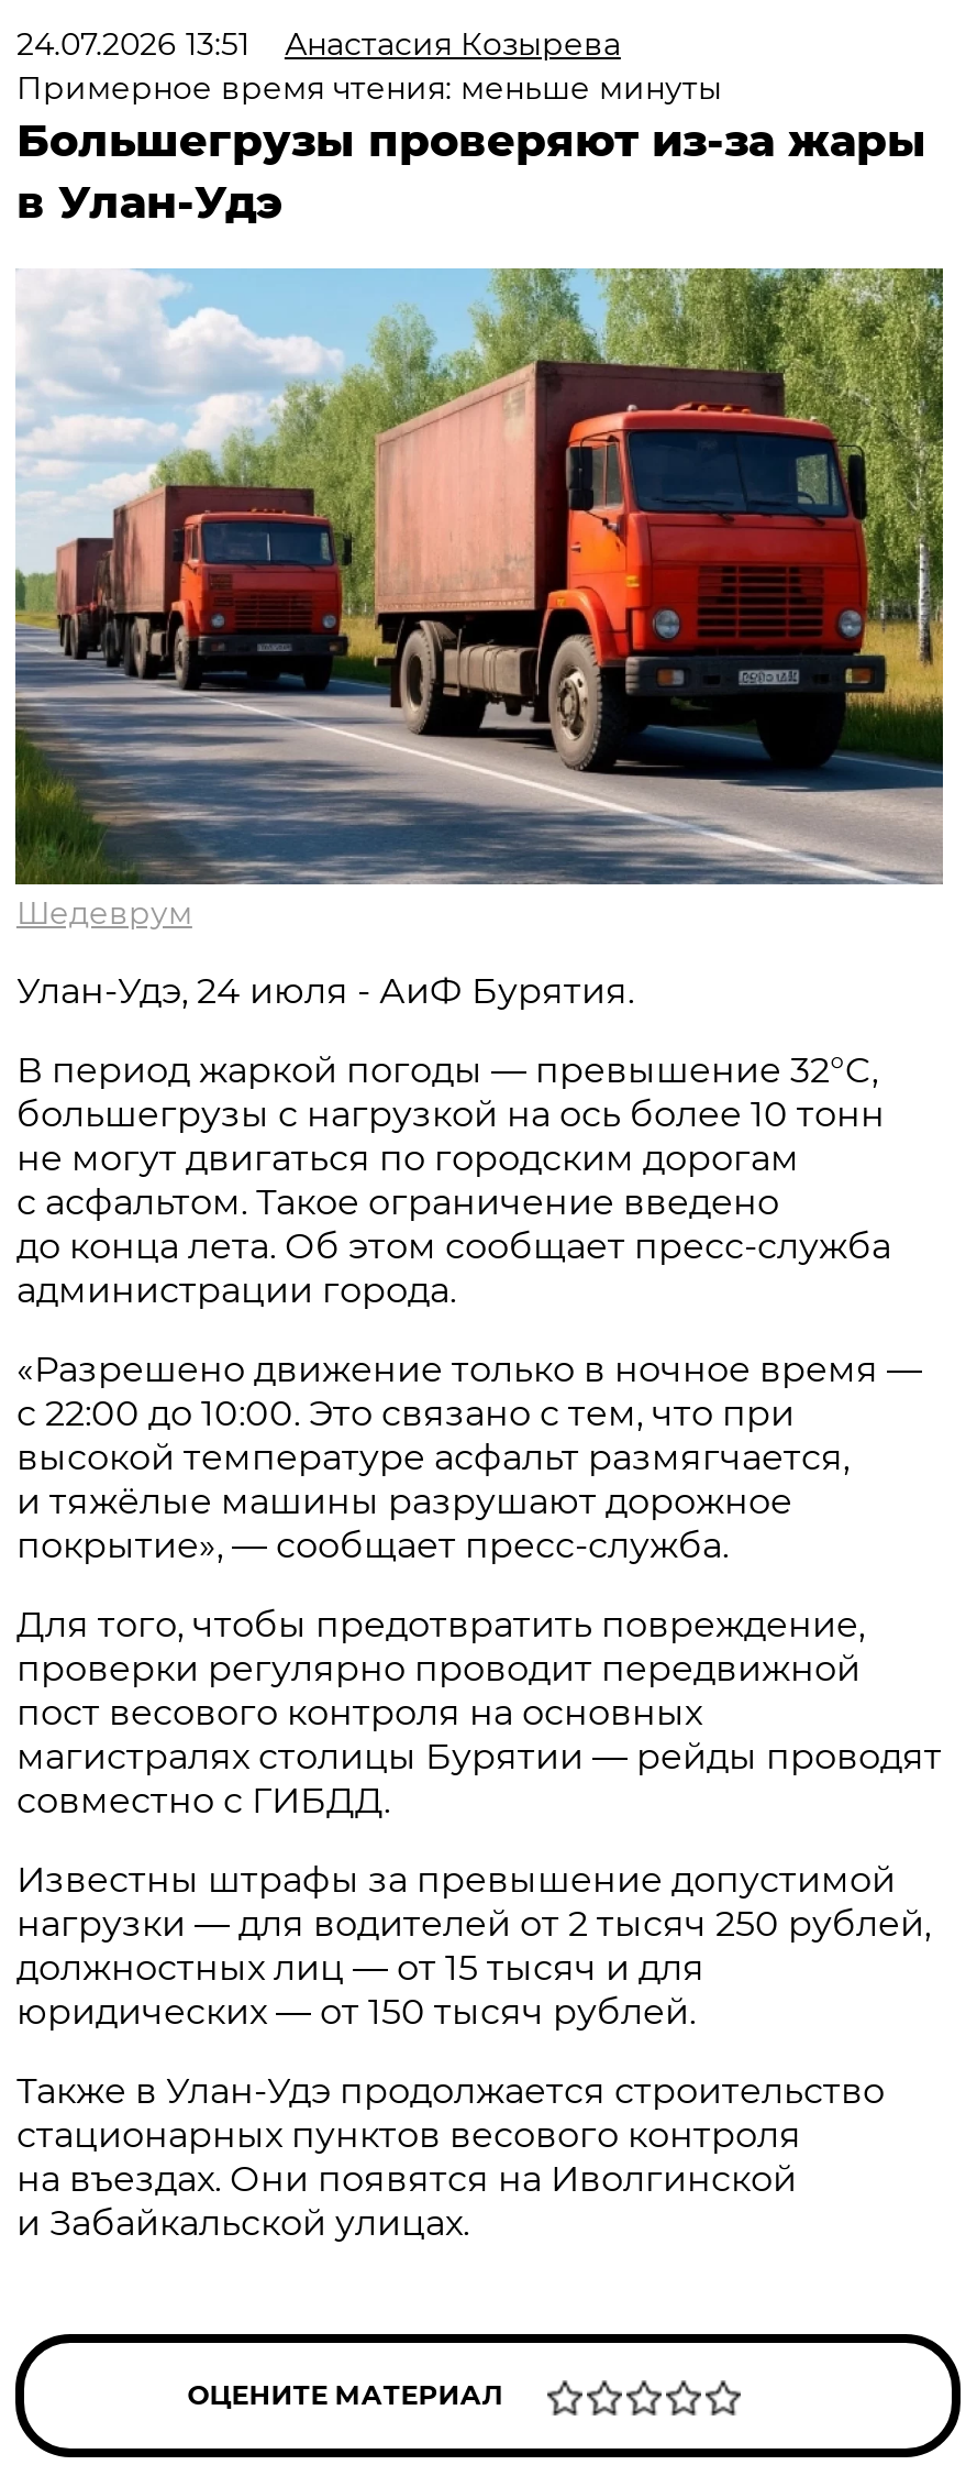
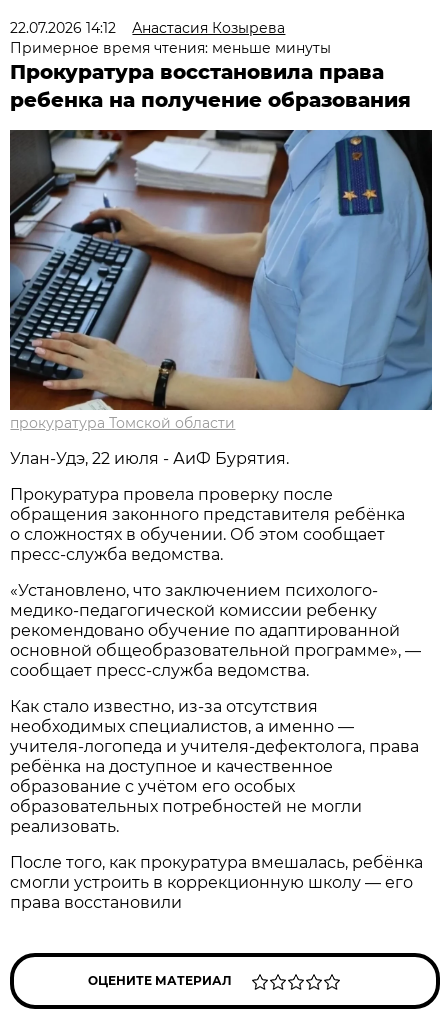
- 24.07.2026 13:51 Анастасия Козырева
+ 22.07.2026 14:12 Анастасия Козырева

- Большегрузы проверяют из-за жары
- в Улан-Удэ
+ Прокуратура восстановила права
+ ребенка на получение образования

- [image]
- Шедеврум
- Улан-Удэ, 24 июля - АиФ Бурятия.
- В период жаркой погоды — превышение 32°C,
- большегрузы с нагрузкой на ось более 10 тонн
- не могут двигаться по городским дорогам
- с асфальтом. Такое ограничение введено
- до конца лета. Об этом сообщает пресс-служба
- администрации города.
- «Разрешено движение только в ночное время —
- с 22:00 до 10:00. Это связано с тем, что при
- высокой температуре асфальт размягчается,
- и тяжёлые машины разрушают дорожное
- покрытие», — сообщает пресс-служба.
- Для того, чтобы предотвратить повреждение,
- проверки регулярно проводит передвижной
- пост весового контроля на основных
- магистралях столицы Бурятии — рейды проводят
- совместно с ГИБДД.
- Известны штрафы за превышение допустимой
- нагрузки — для водителей от 2 тысяч 250 рублей,
- должностных лиц — от 15 тысяч и для
- юридических — от 150 тысяч рублей.
- Также в Улан-Удэ продолжается строительство
- стационарных пунктов весового контроля
- на въездах. Они появятся на Иволгинской
- и Забайкальской улицах.
+ [image]
+ прокуратура Томской области
+ Улан-Удэ, 22 июля - АиФ Бурятия.
+ Прокуратура провела проверку после
+ обращения законного представителя ребёнка
+ о сложностях в обучении. Об этом сообщает
+ пресс-служба ведомства.
+ «Установлено, что заключением психолого-
+ медико-педагогической комиссии ребенку
+ рекомендовано обучение по адаптированной
+ основной общеобразовательной программе», —
+ сообщает пресс-служба ведомства.
+ Как стало известно, из-за отсутствия
+ необходимых специалистов, а именно —
+ учителя-логопеда и учителя-дефектолога, права
+ ребёнка на доступное и качественное
+ образование с учётом его особых
+ образовательных потребностей не могли
+ реализовать.
+ После того, как прокуратура вмешалась, ребёнка
+ смогли устроить в коррекционную школу — его
+ права восстановили
